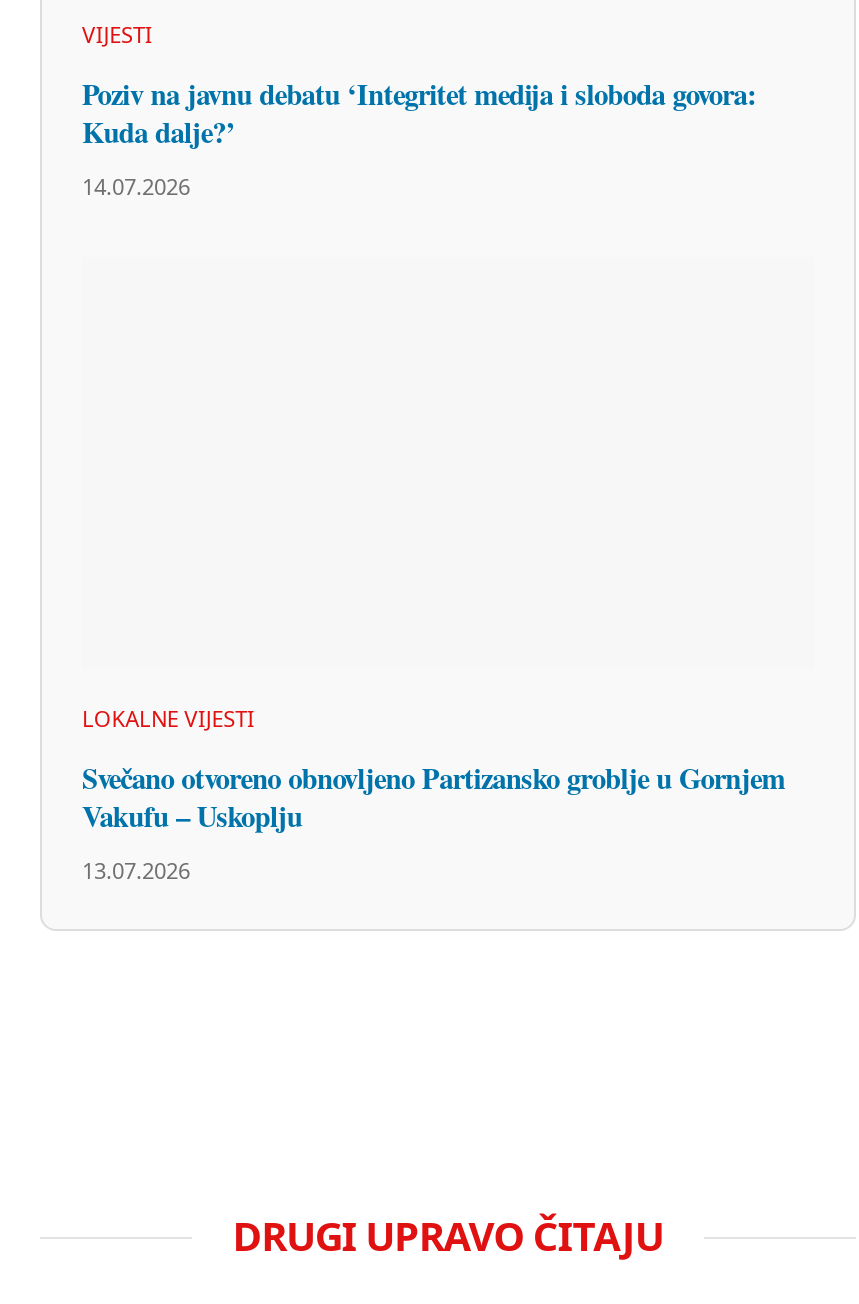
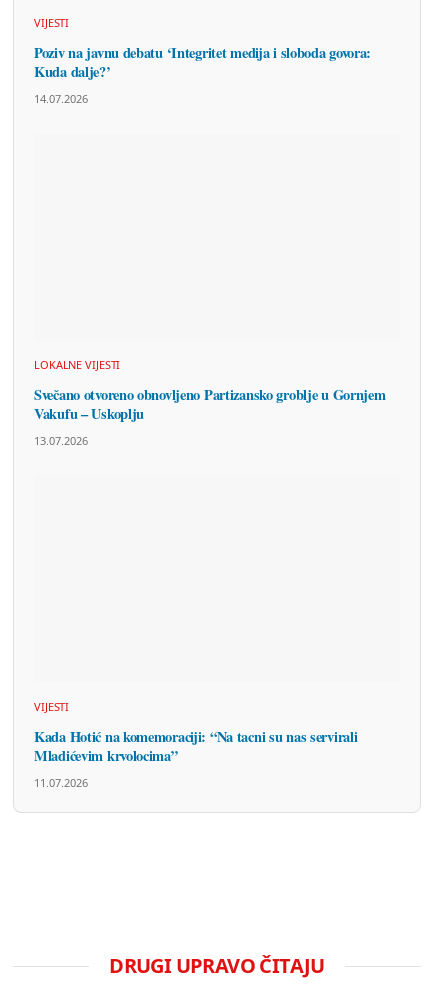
+ VIJESTI
+ Kada Hotić na komemoraciji: “Na tacni su nas servirali
+ Mladićevim krvolocima”
+ 11.07.2026
